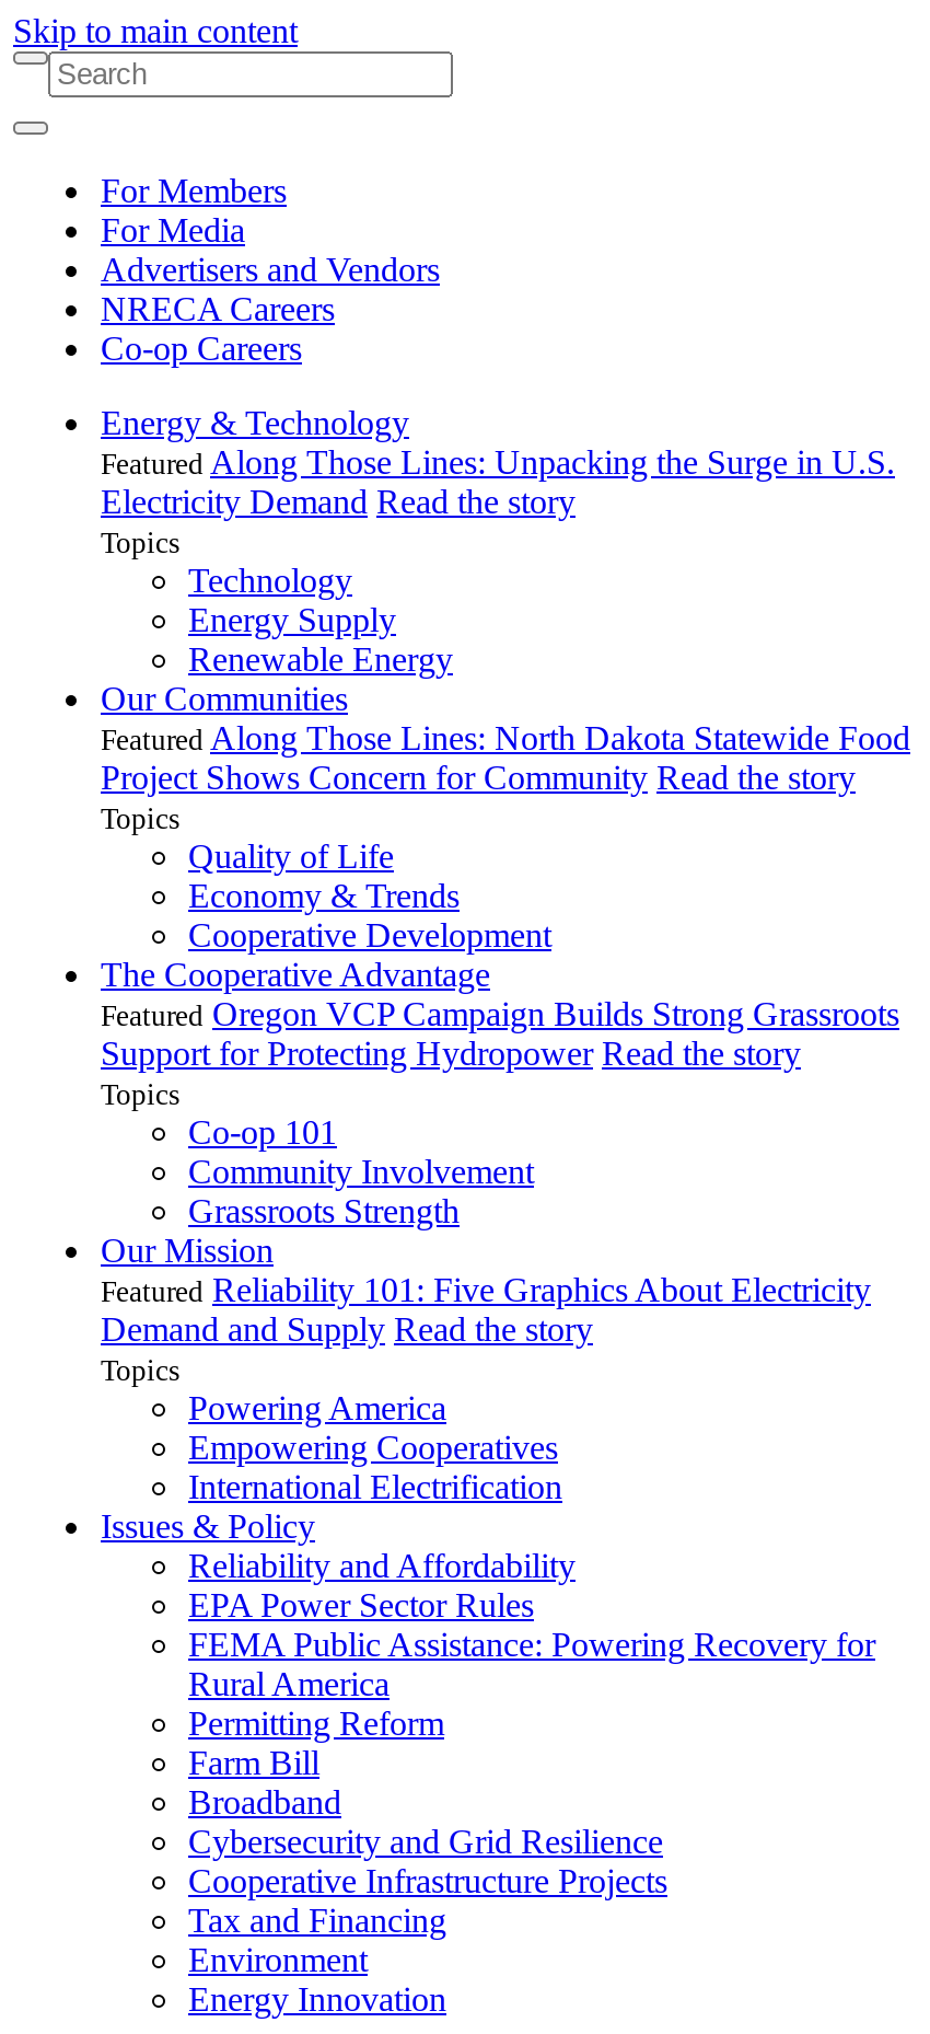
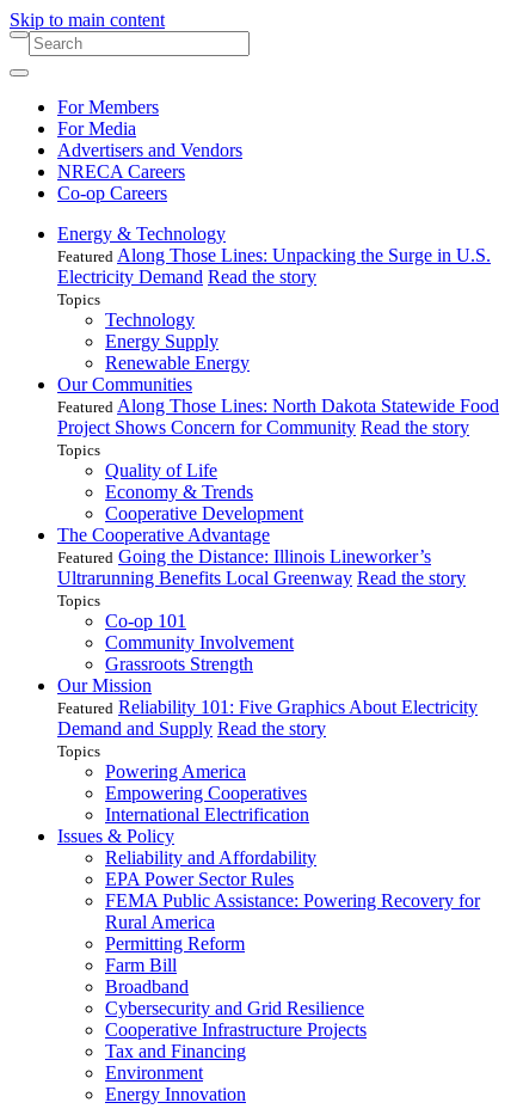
- Featured Oregon VCP Campaign Builds Strong Grassroots
- Support for Protecting Hydropower Read the story
+ Featured Going the Distance: Illinois Lineworker’s
+ Ultrarunning Benefits Local Greenway Read the story
